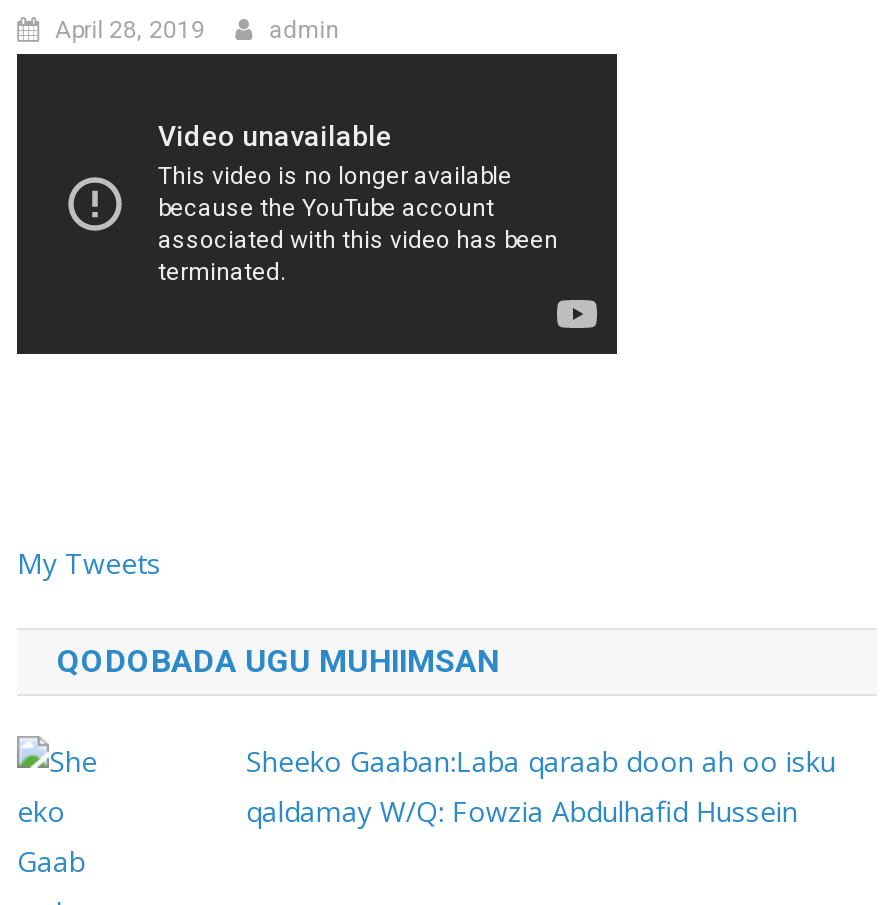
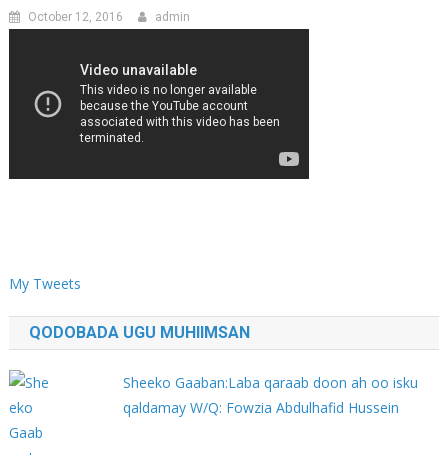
- April 28, 2019
+ October 12, 2016
